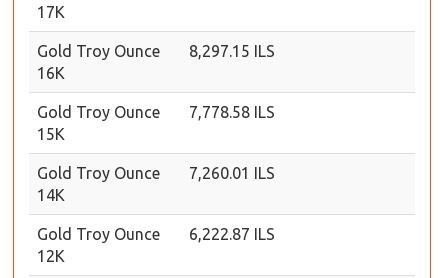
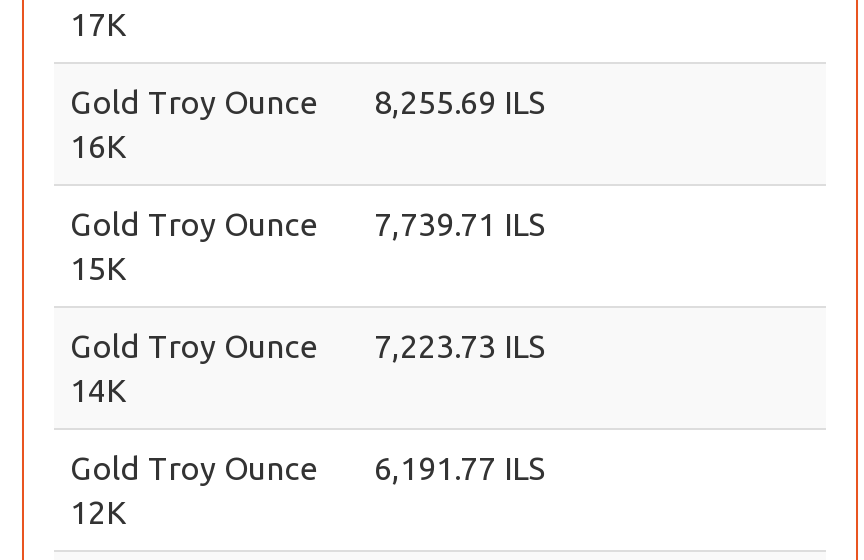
- Gold Troy Ounce 8,297.15 ILS
+ Gold Troy Ounce 8,255.69 ILS

- Gold Troy Ounce 7,778.58 ILS
+ Gold Troy Ounce 7,739.71 ILS

- Gold Troy Ounce 7,260.01 ILS
+ Gold Troy Ounce 7,223.73 ILS

- Gold Troy Ounce 6,222.87 ILS
+ Gold Troy Ounce 6,191.77 ILS
